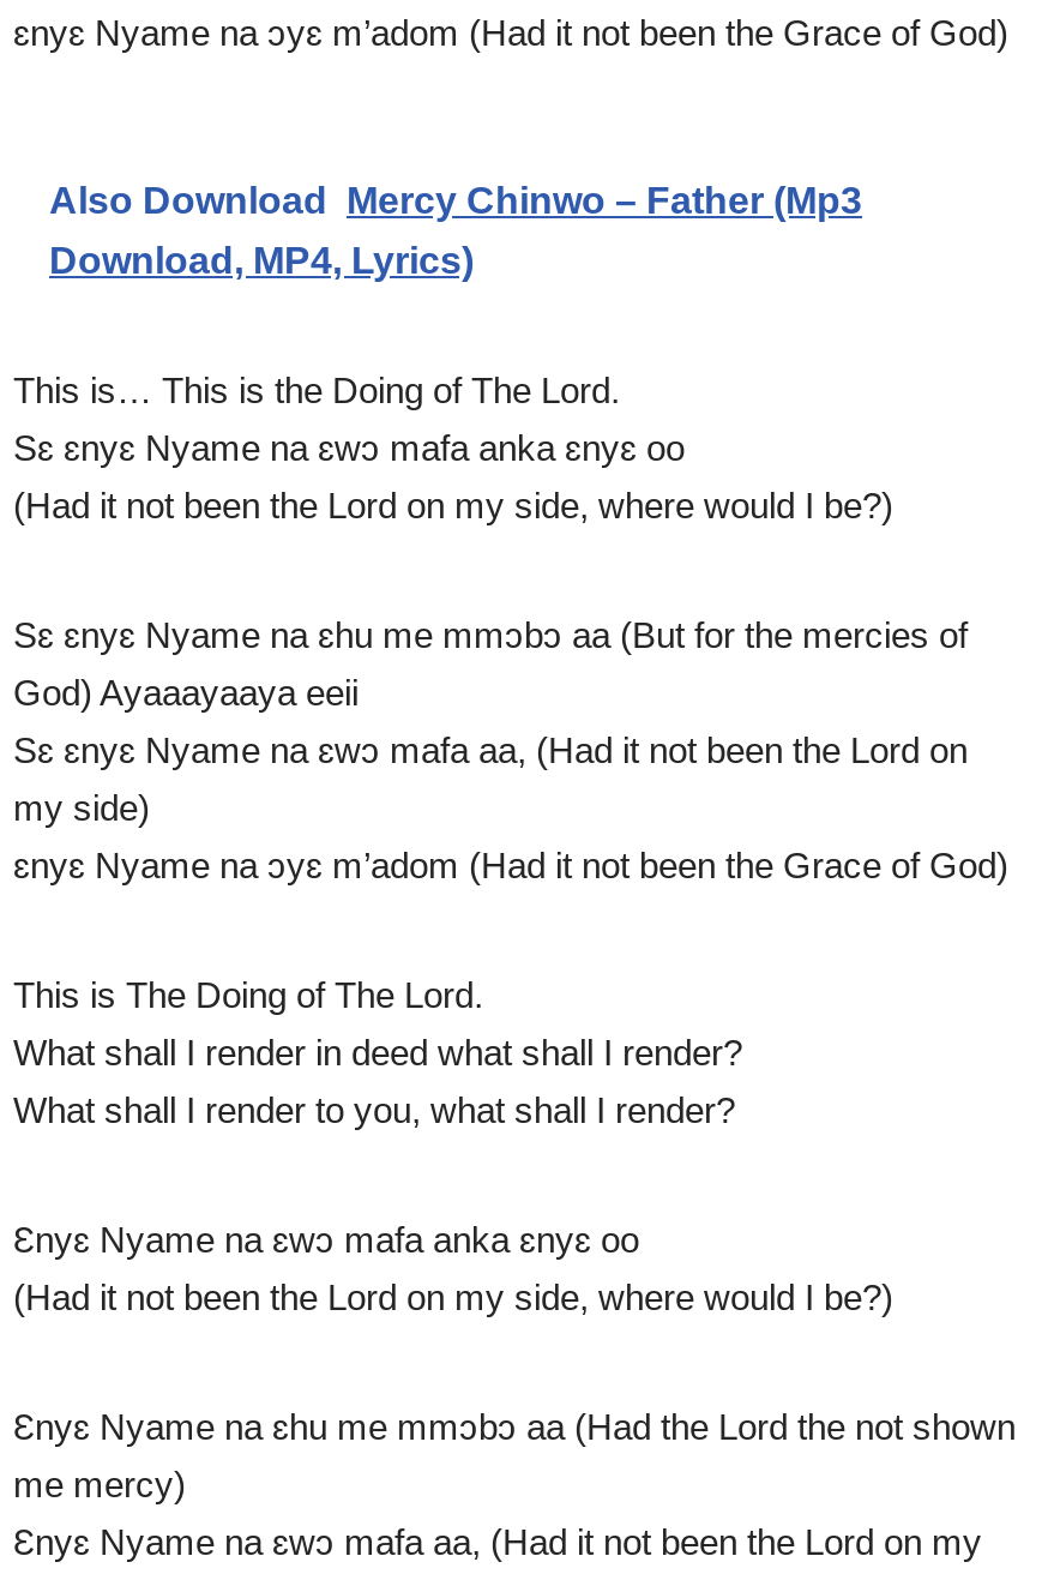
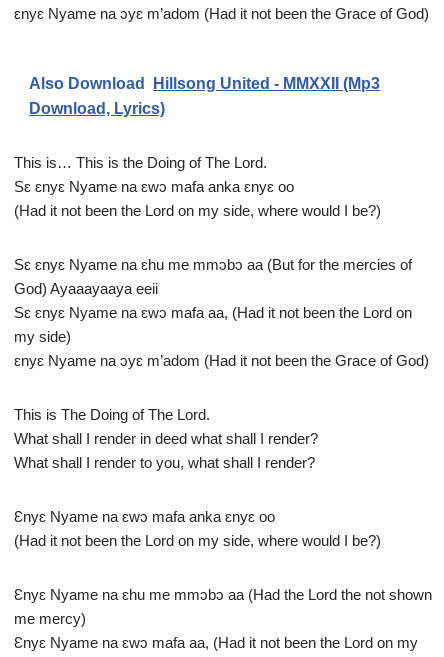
- Also Download Mercy Chinwo – Father (Mp3
+ Also Download Hillsong United - MMXXII (Mp3

- Download, MP4, Lyrics)
+ Download, Lyrics)
